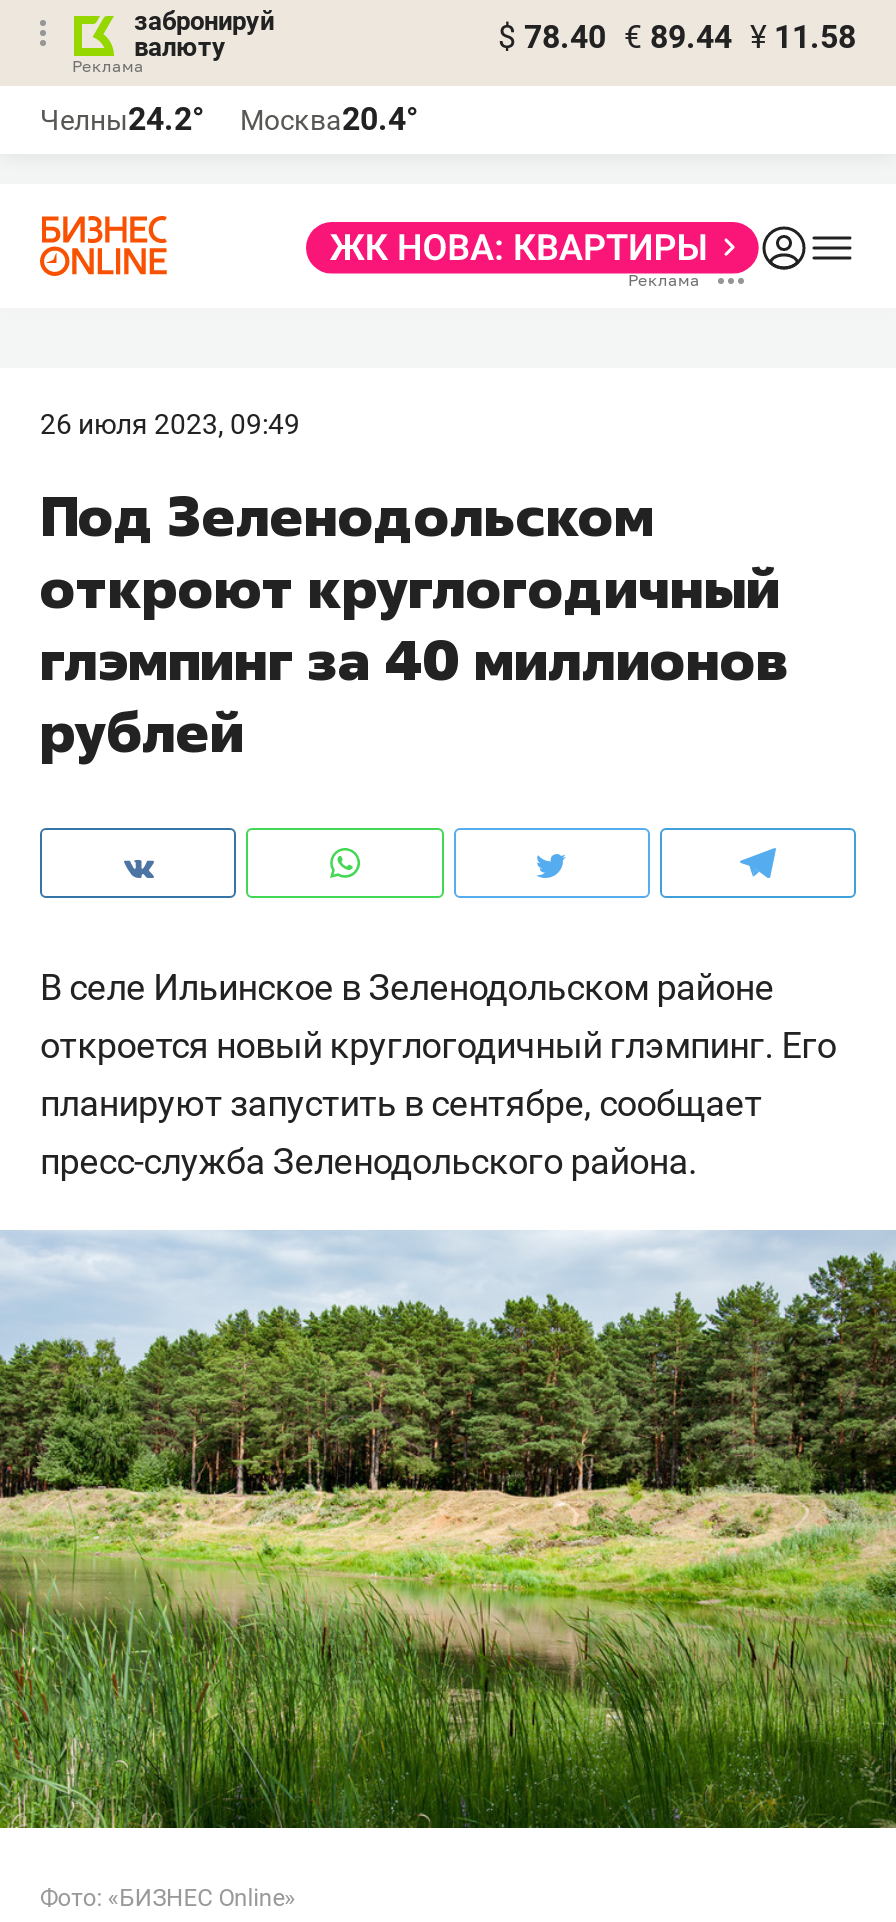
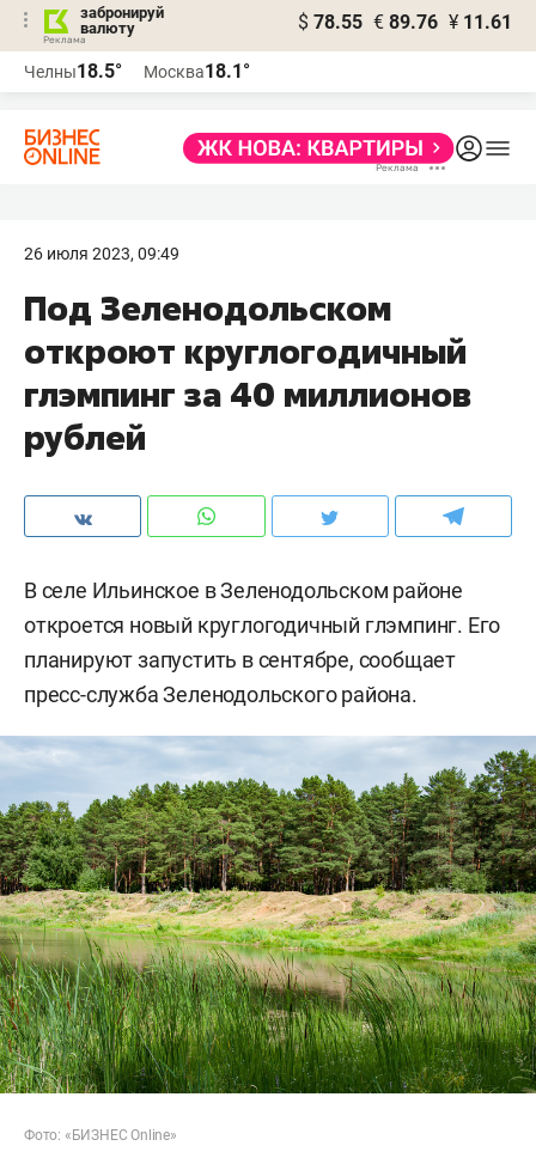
- $ 78.40 € 89.44 ¥ 11.58
+ $ 78.55 € 89.76 ¥ 11.61

- Челны24.2°
+ Челны18.5°

- Москва20.4°
+ Москва18.1°
